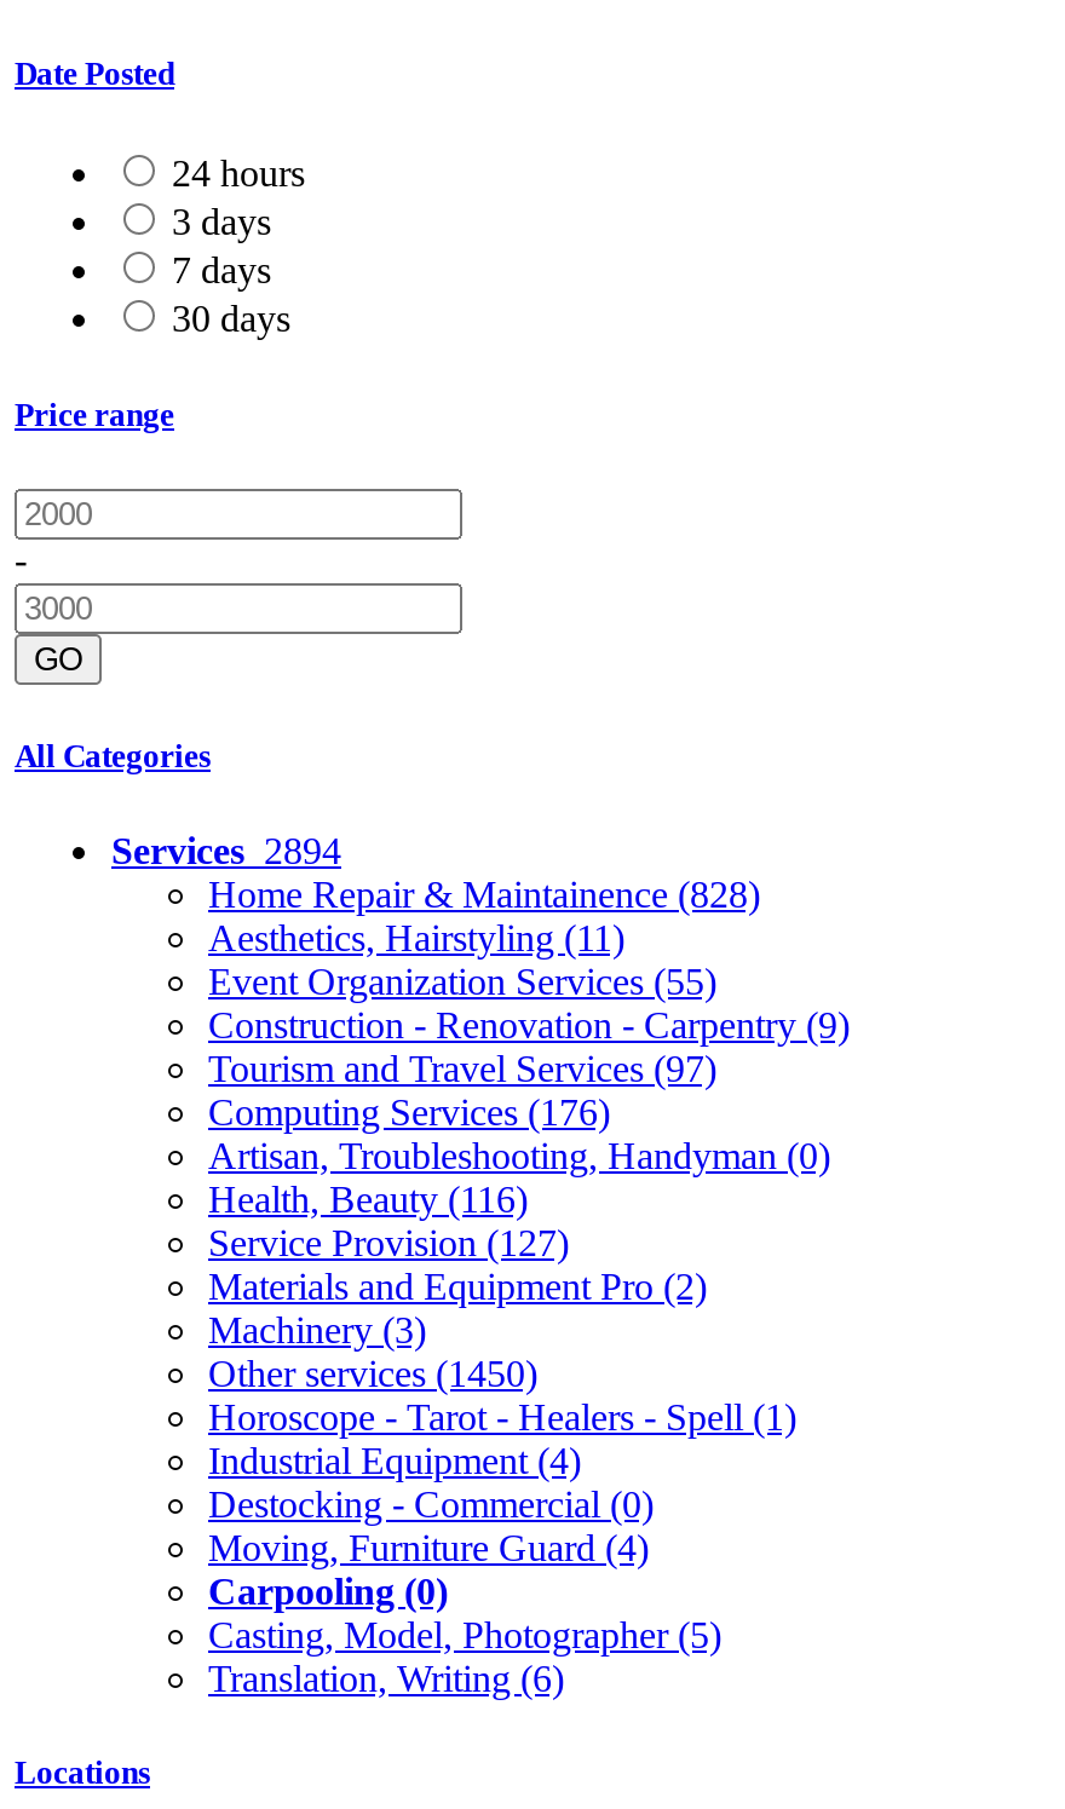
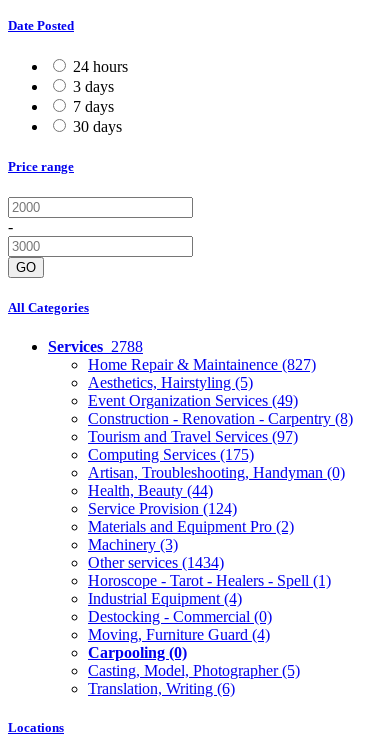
- Services 2894
+ Services 2788

- Home Repair & Maintainence (828)
+ Home Repair & Maintainence (827)

- Aesthetics, Hairstyling (11)
+ Aesthetics, Hairstyling (5)

- Event Organization Services (55)
+ Event Organization Services (49)

- Construction - Renovation - Carpentry (9)
+ Construction - Renovation - Carpentry (8)

- Computing Services (176)
+ Computing Services (175)

- Health, Beauty (116)
+ Health, Beauty (44)

- Service Provision (127)
+ Service Provision (124)

- Other services (1450)
+ Other services (1434)
